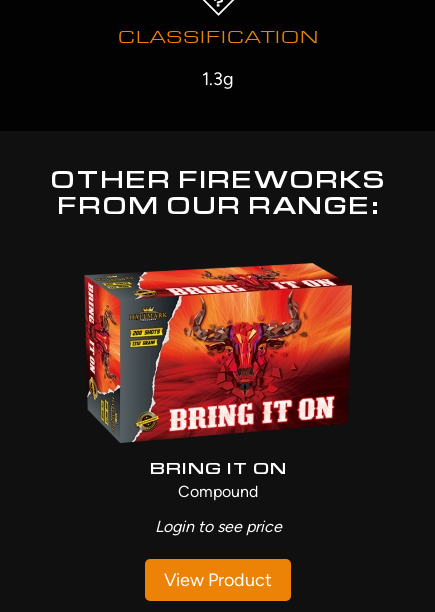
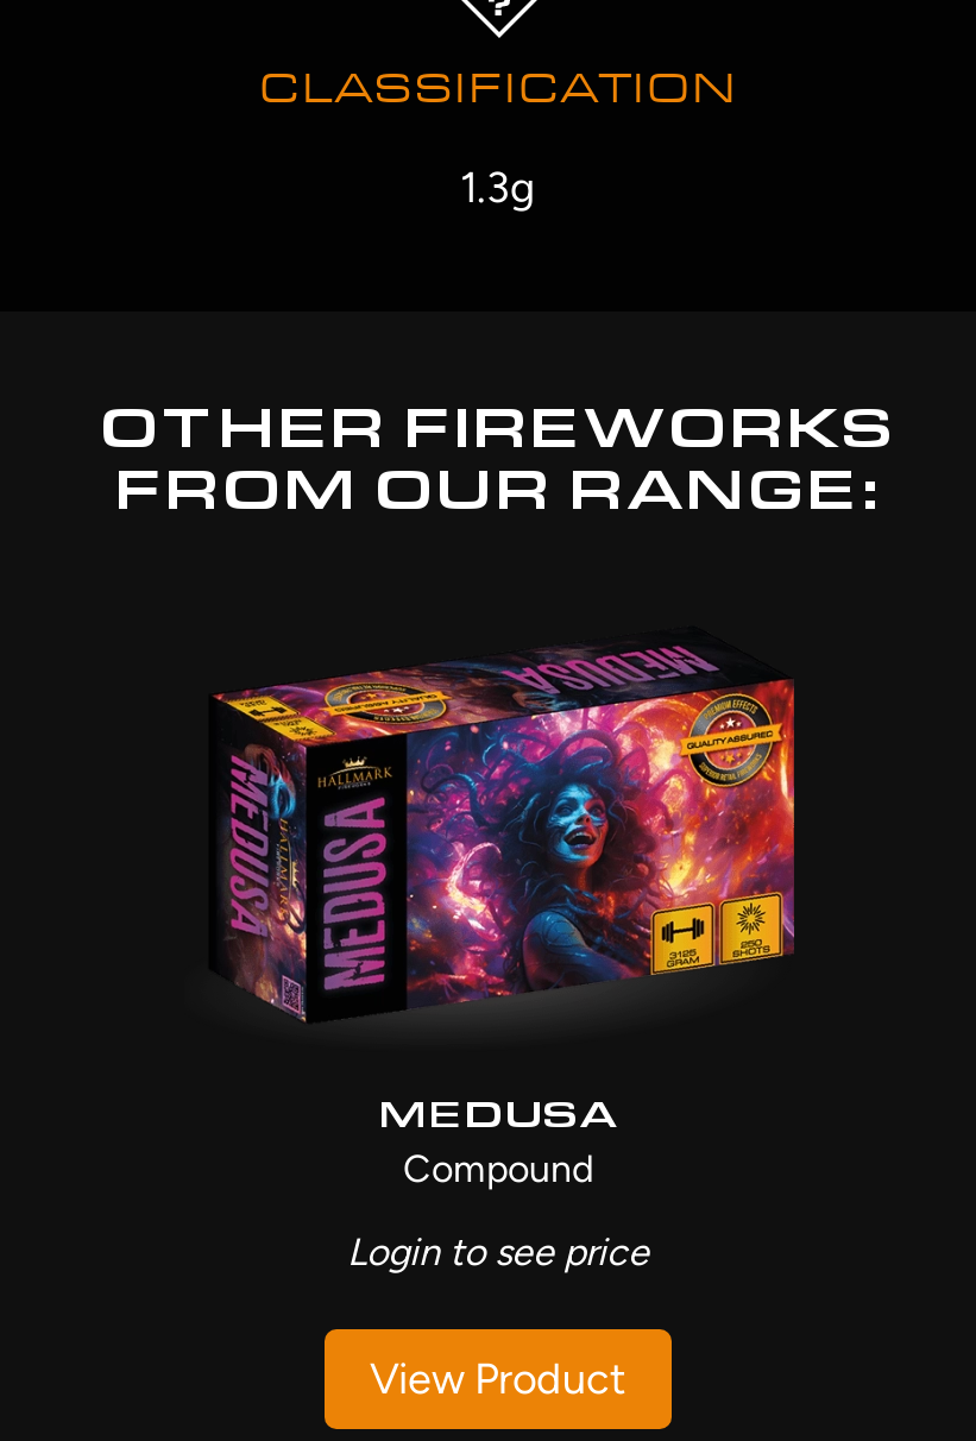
- [image]
- BRING IT ON
+ [image]
+ MEDUSA
